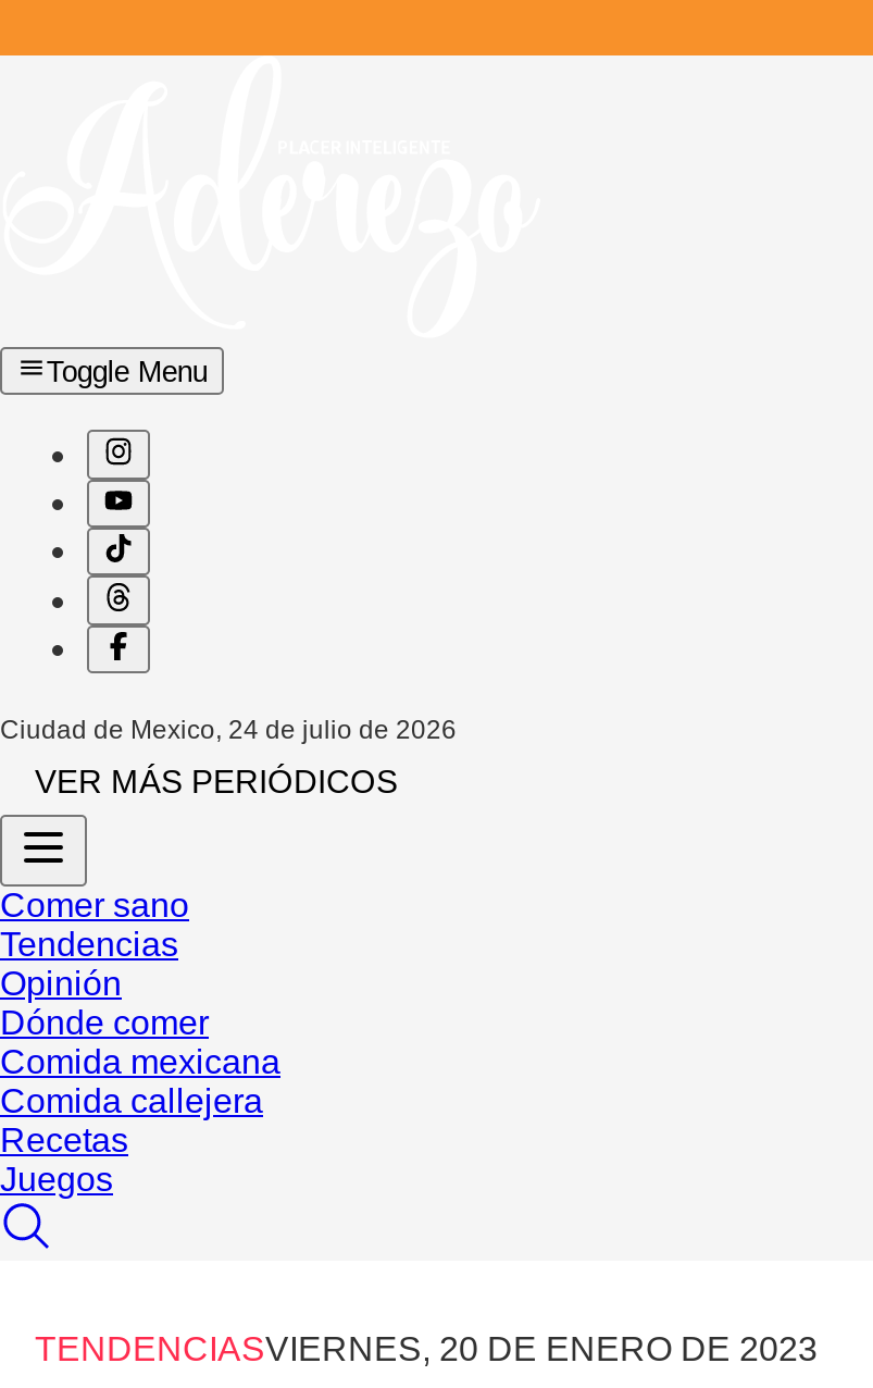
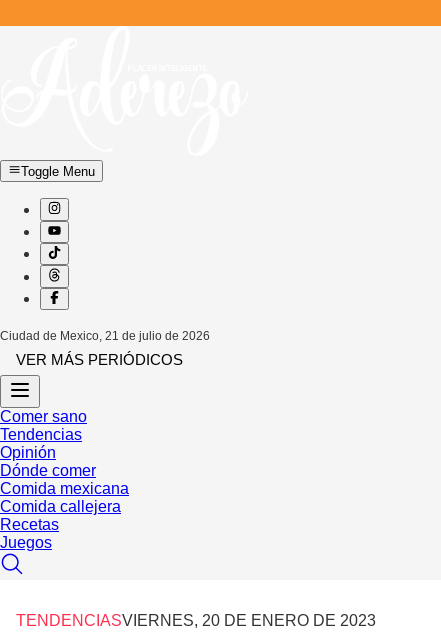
- Ciudad de Mexico, 24 de julio de 2026
+ Ciudad de Mexico, 21 de julio de 2026
